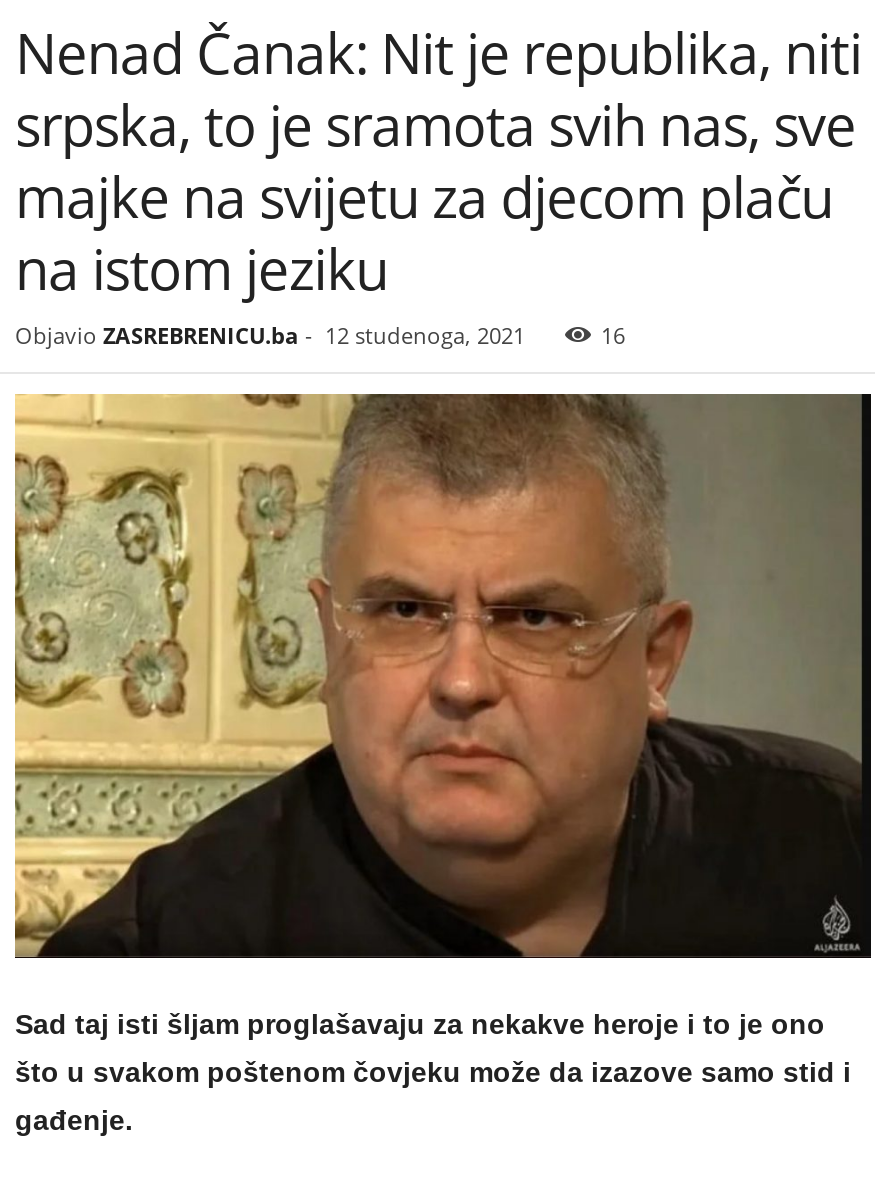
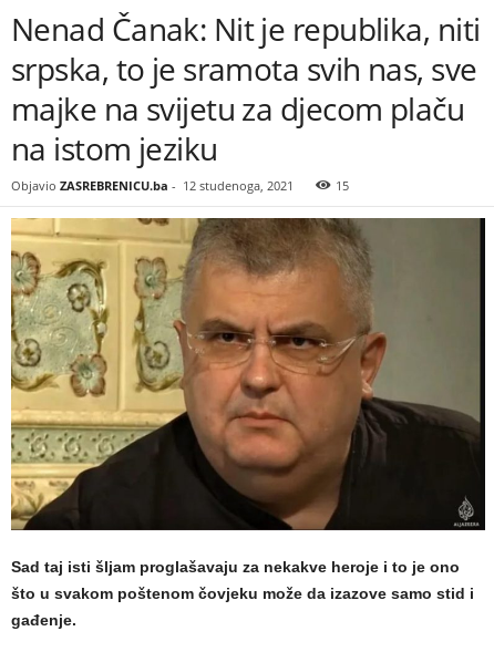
- 16
+ 15
